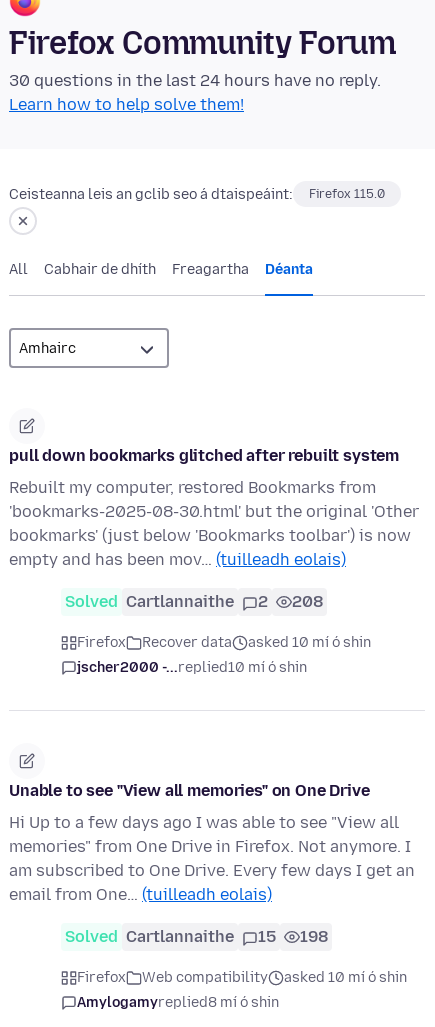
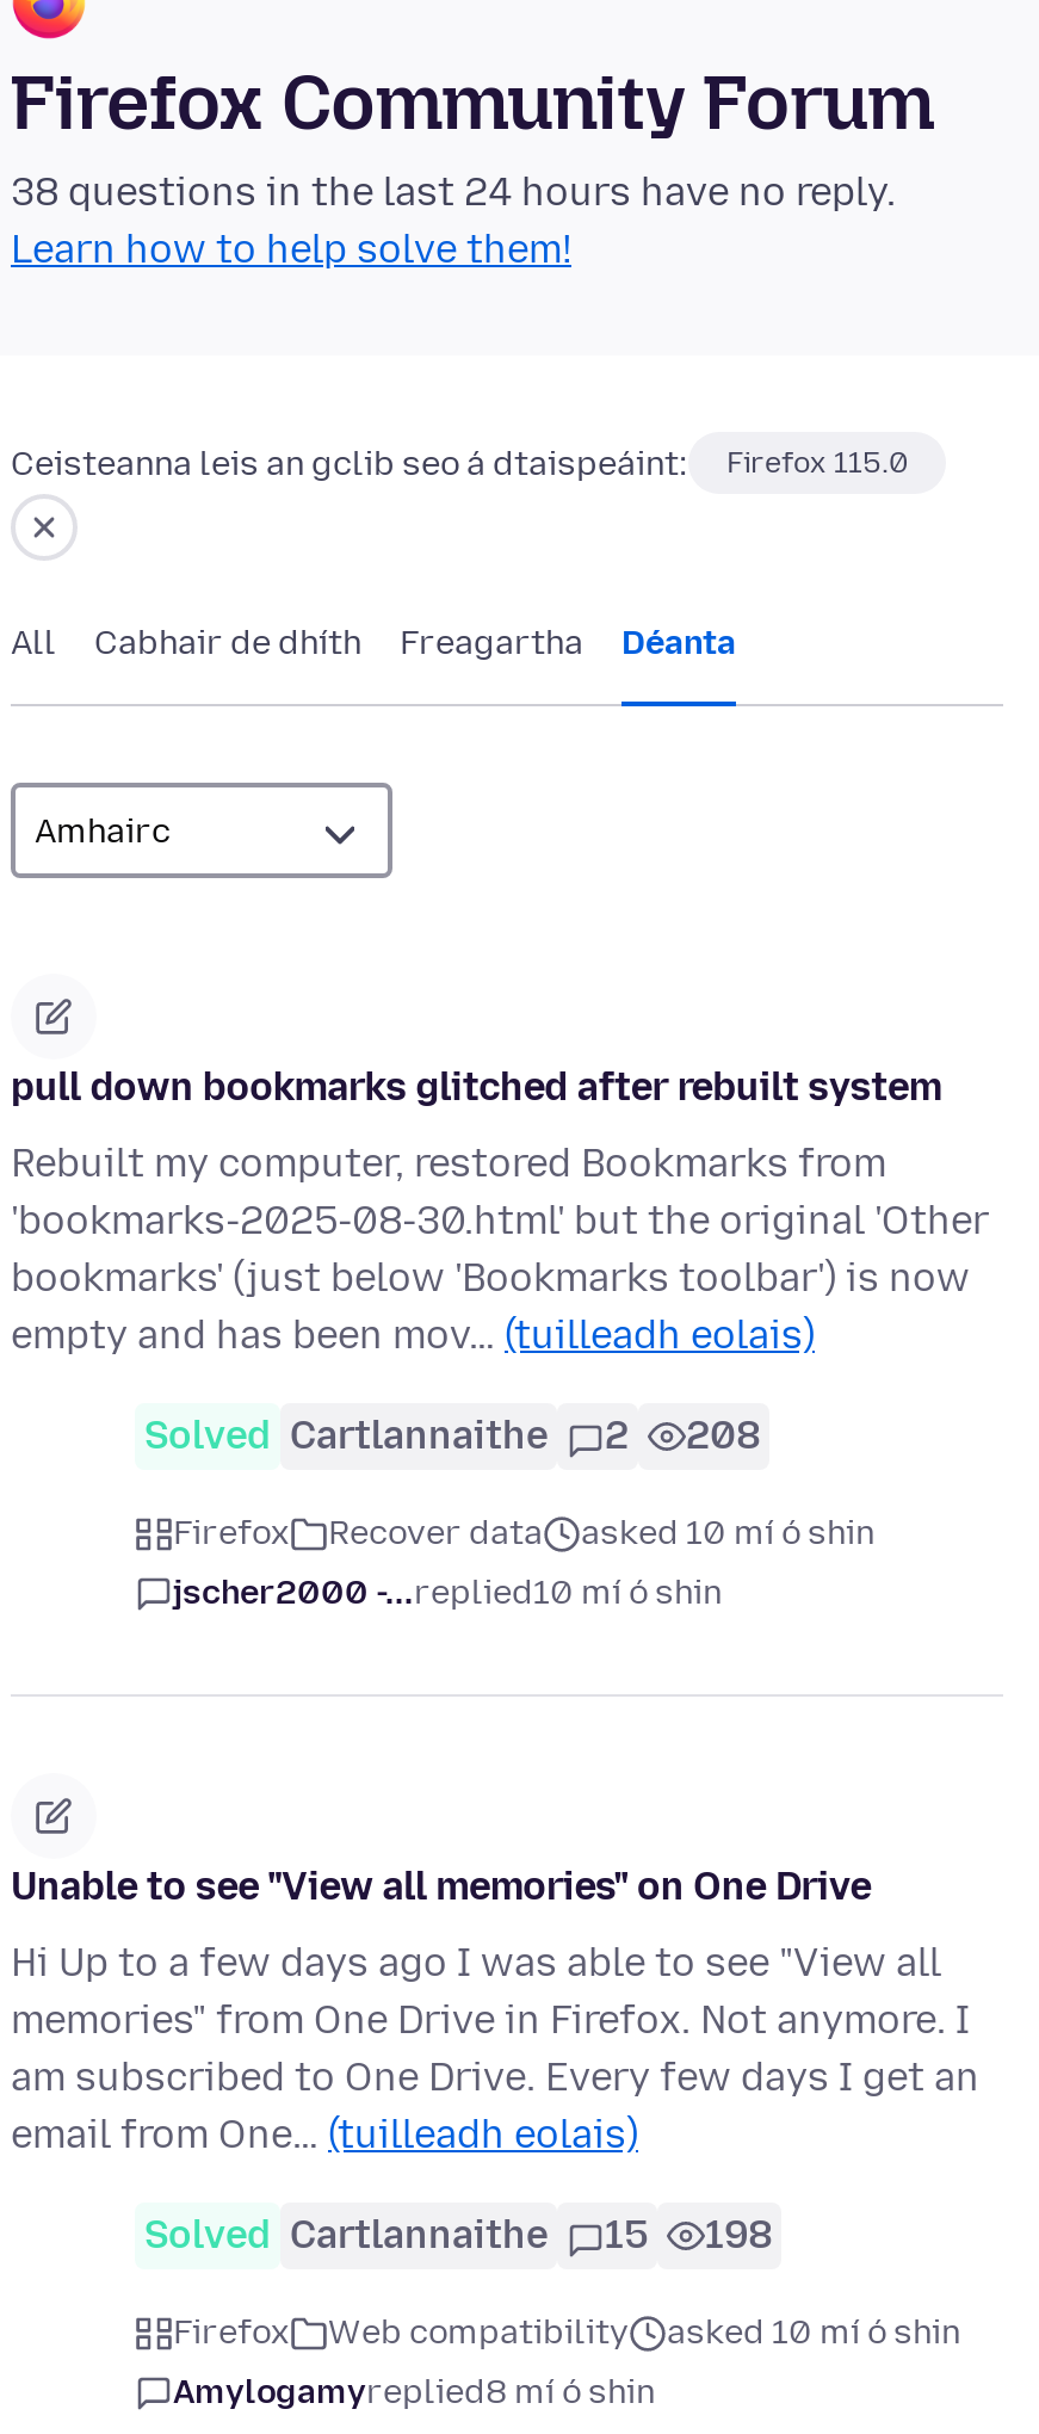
- 30 questions in the last 24 hours have no reply.
+ 38 questions in the last 24 hours have no reply.
